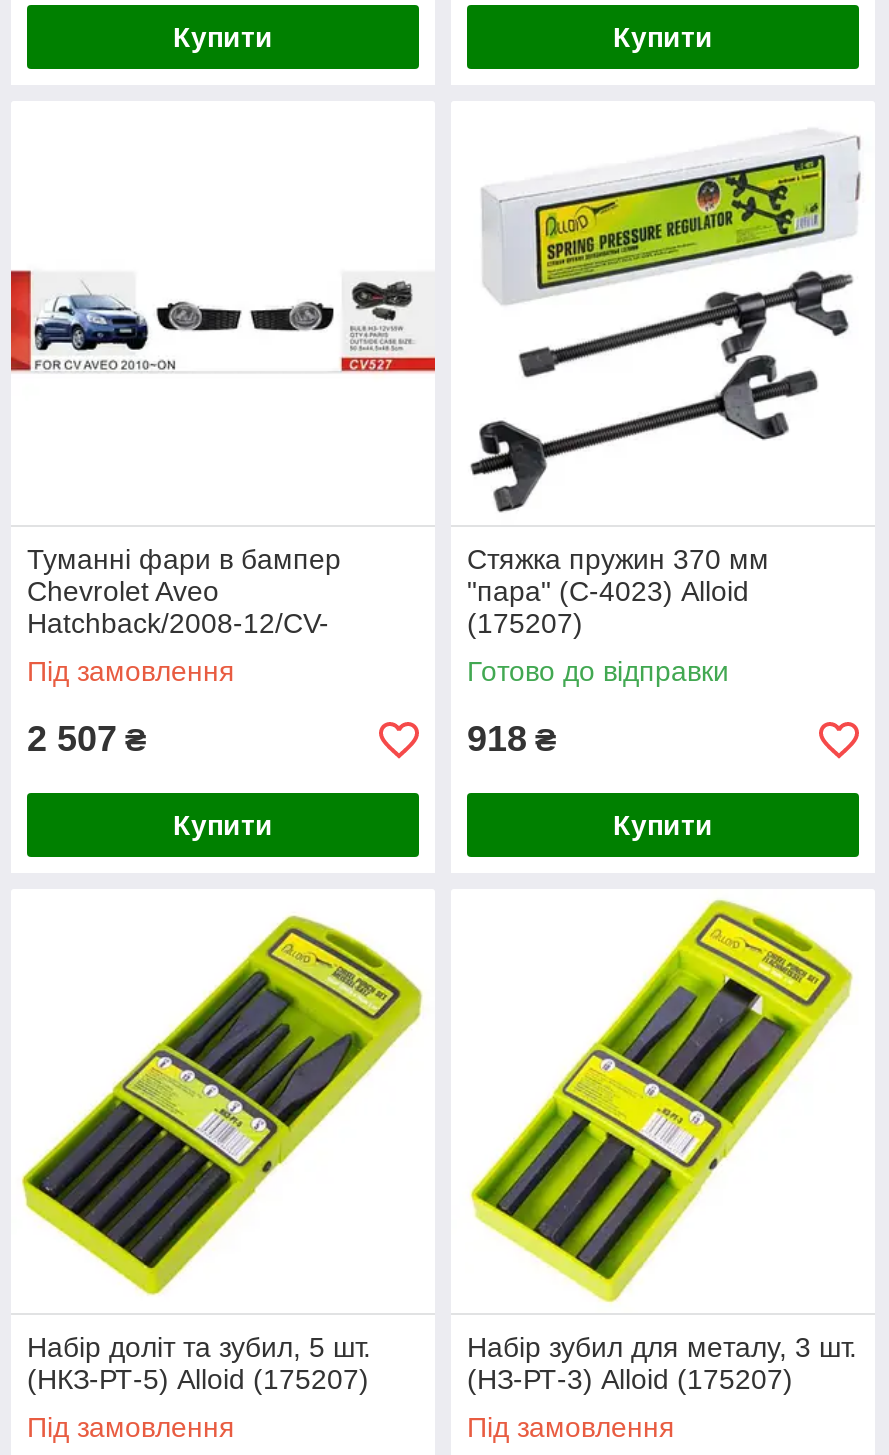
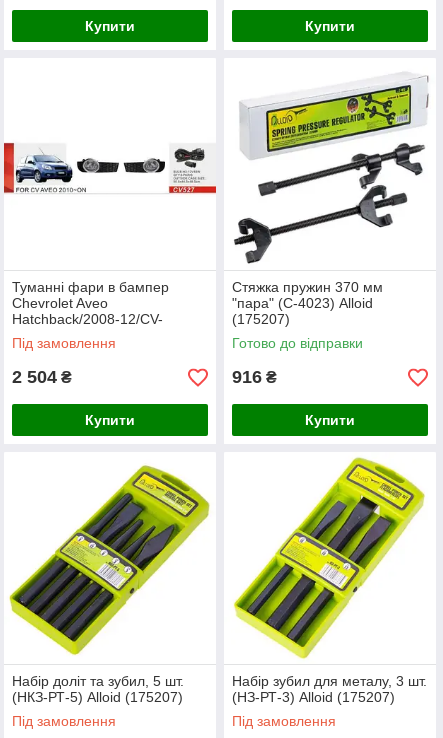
- 2 507 ₴
+ 2 504 ₴

- 918 ₴
+ 916 ₴
